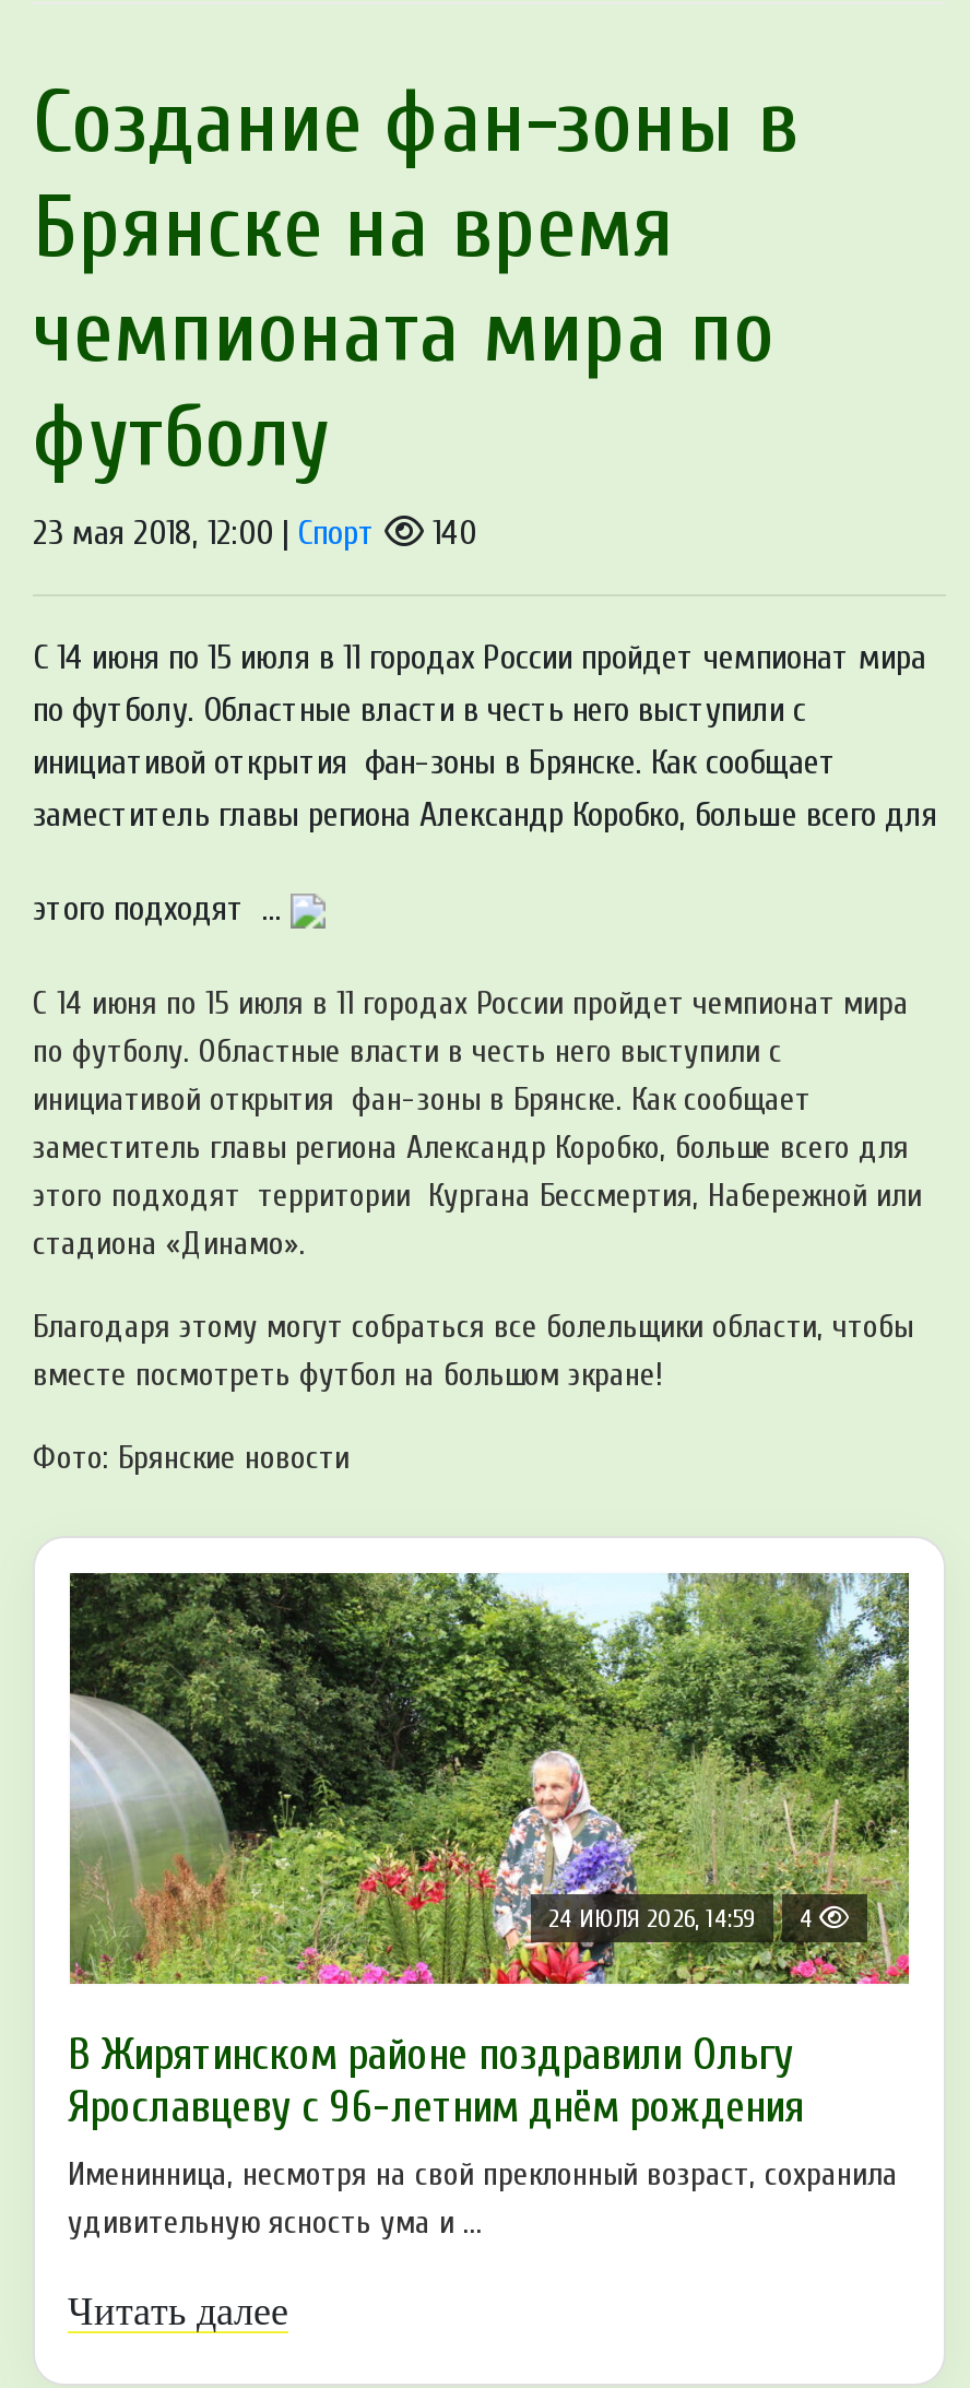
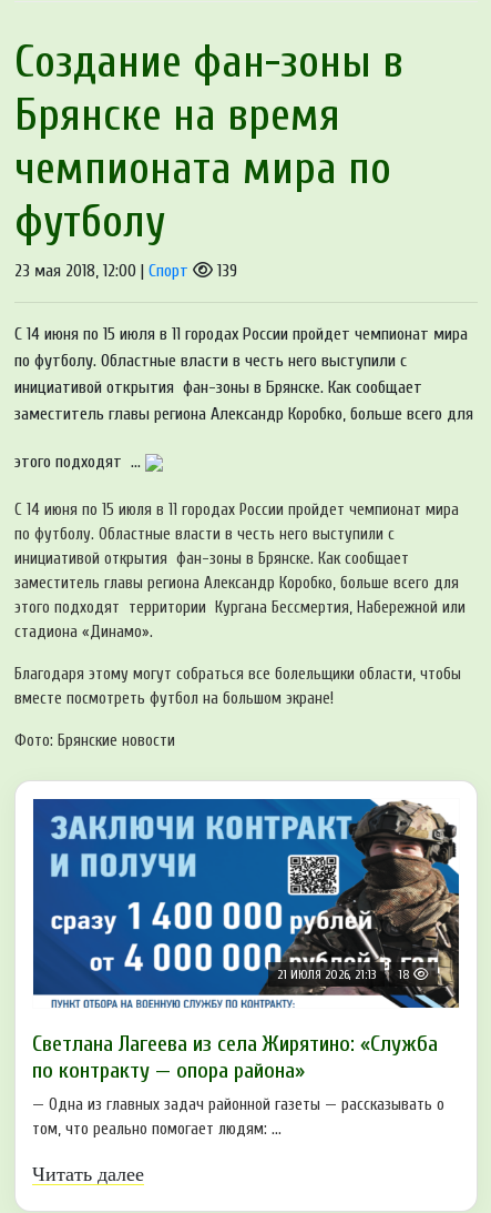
- 140
+ 139

- [image]
- 24 ИЮЛЯ 2026, 14:59
- 4
+ [image]
+ 21 ИЮЛЯ 2026, 21:13
+ 18

- В Жирятинском районе поздравили Ольгу
- Ярославцеву с 96-летним днём рождения
+ Светлана Лагеева из села Жирятино: «Служба
+ по контракту — опора района»

- Именинница, несмотря на свой преклонный возраст, сохранила
- удивительную ясность ума и ...
+ — Одна из главных задач районной газеты — рассказывать о
+ том, что реально помогает людям: ...
